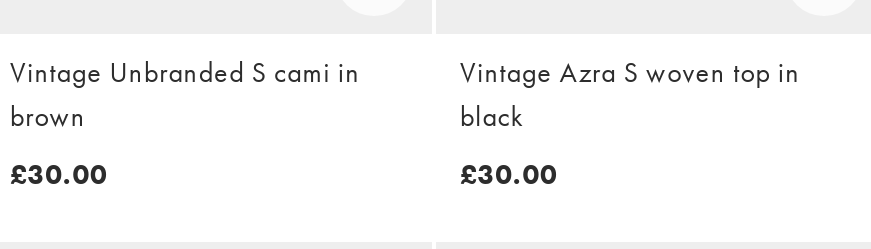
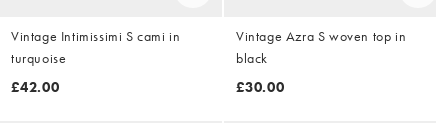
- Vintage Unbranded S cami in
- brown
+ Vintage Intimissimi S cami in
+ turquoise

- £30.00
+ £42.00
